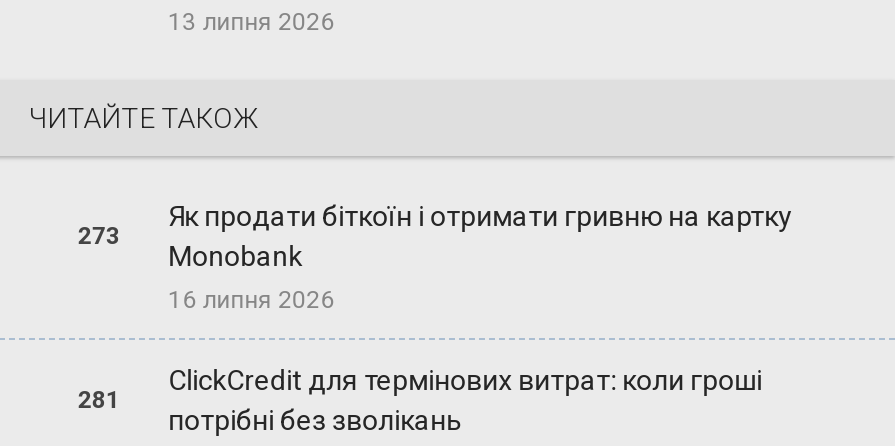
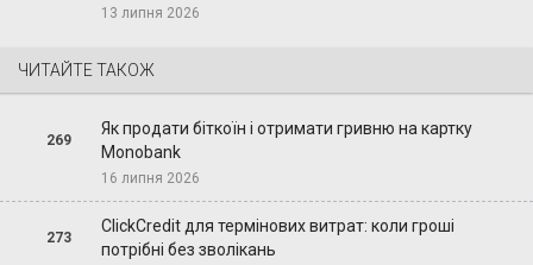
- 273
+ 269

- 281
+ 273
